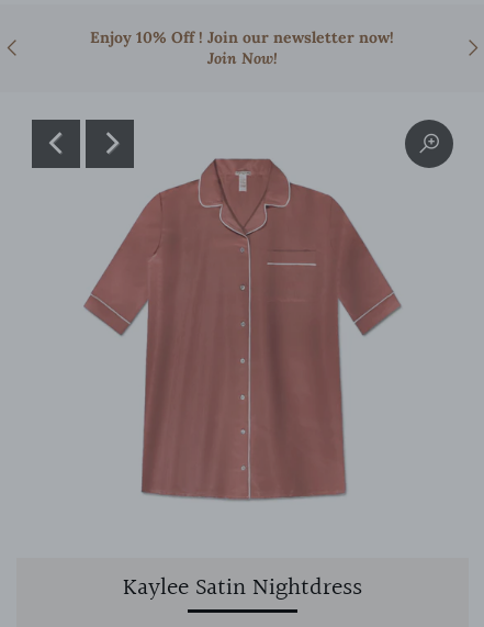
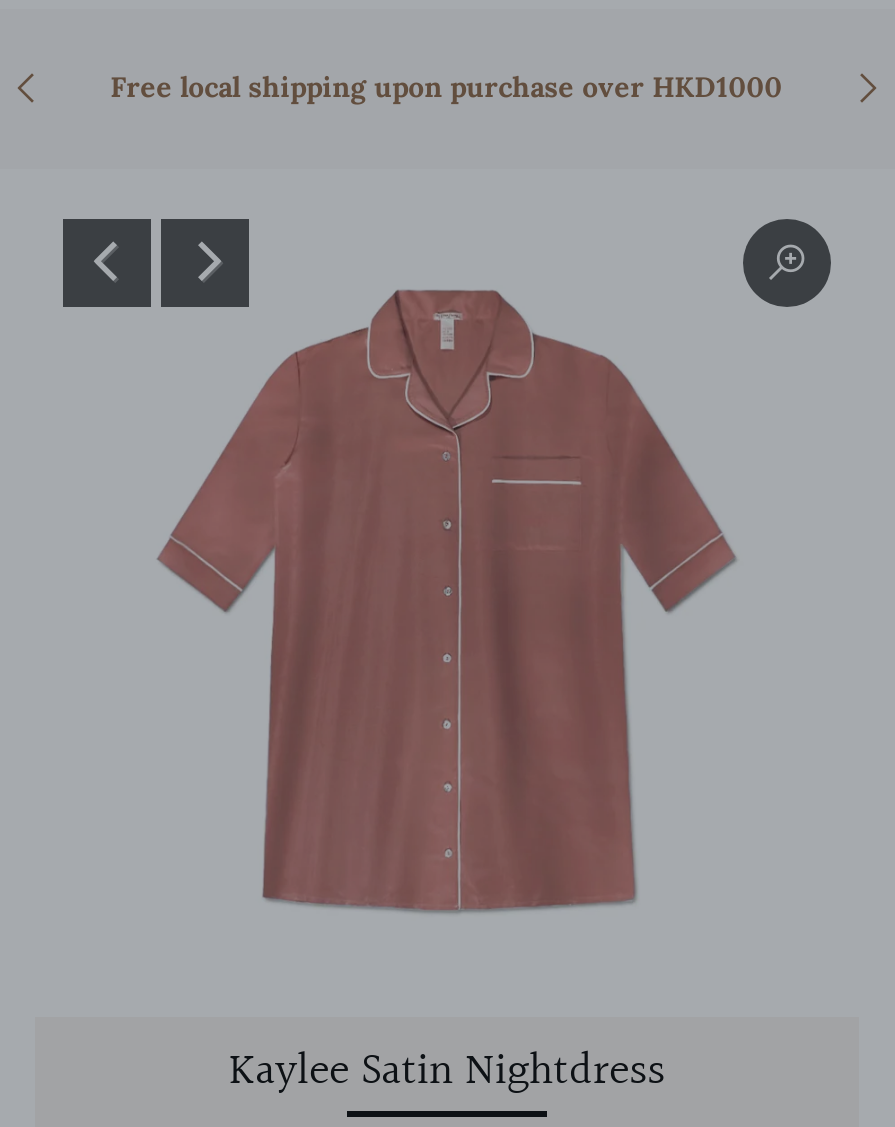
- Enjoy 10% Off ! Join our newsletter now!
- Join Now!
+ Free local shipping upon purchase over HKD1000
